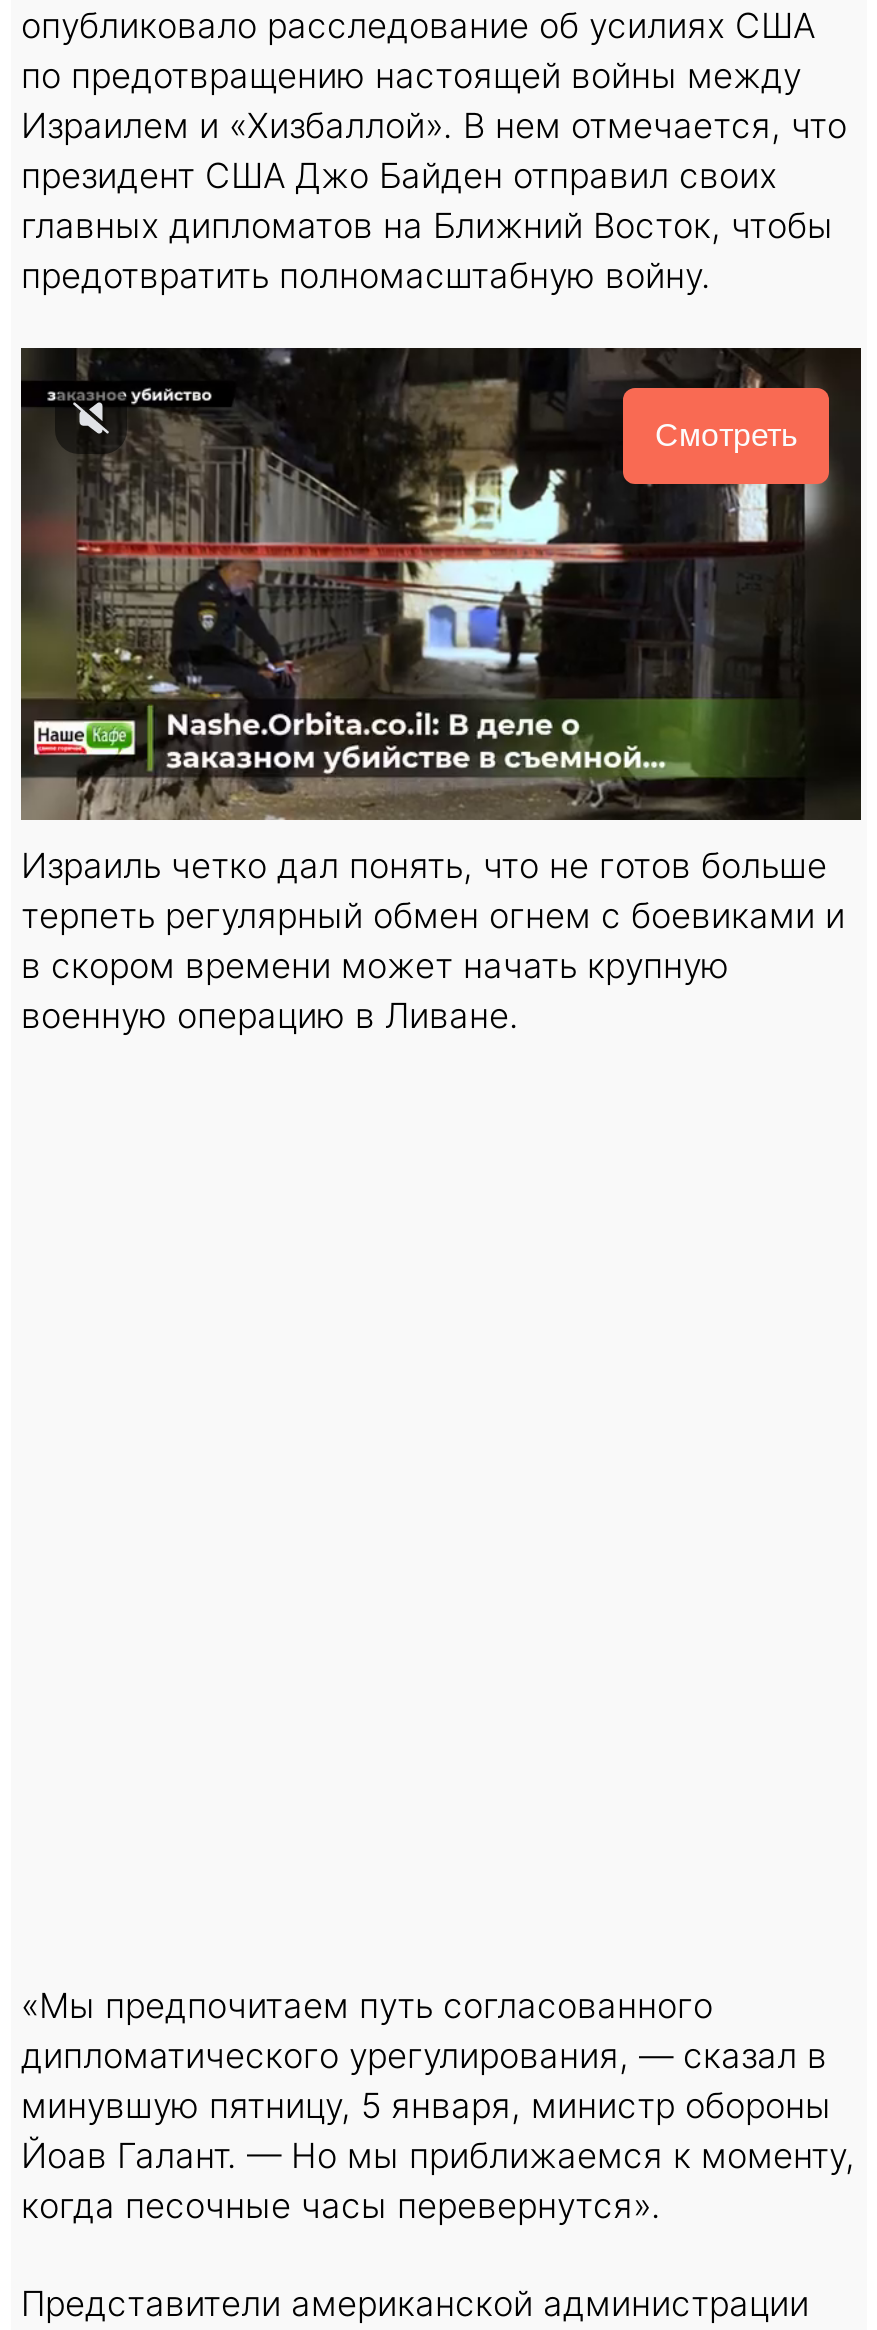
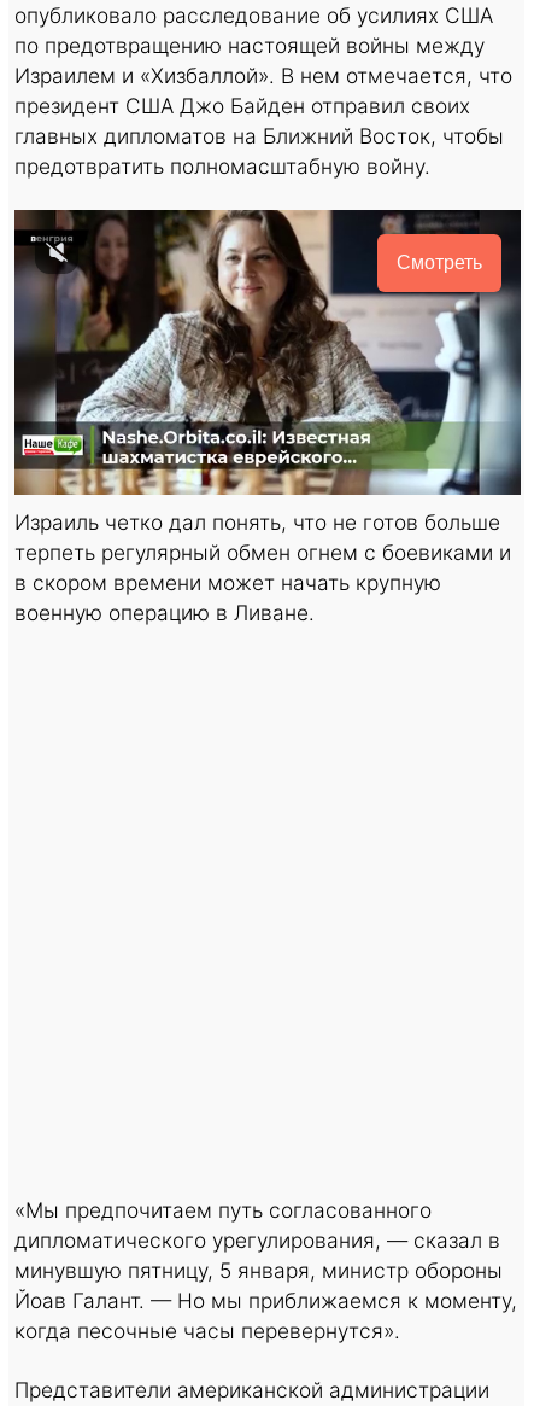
- [image]
+ [image]
